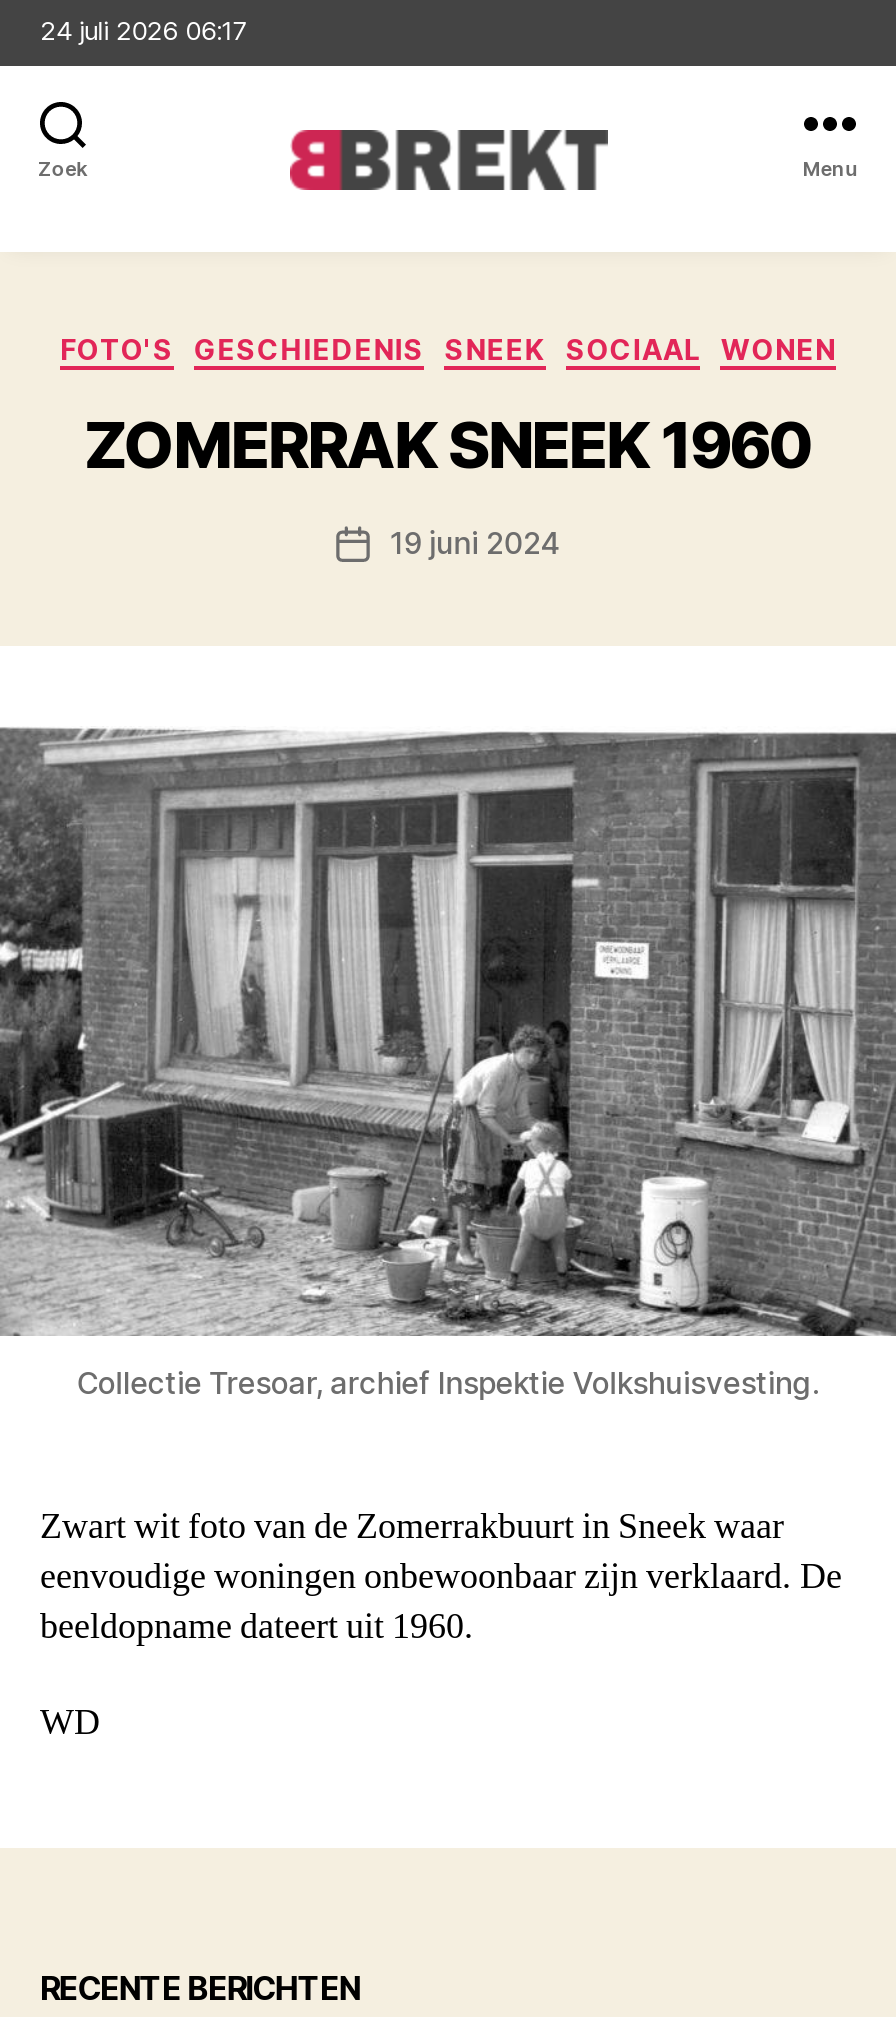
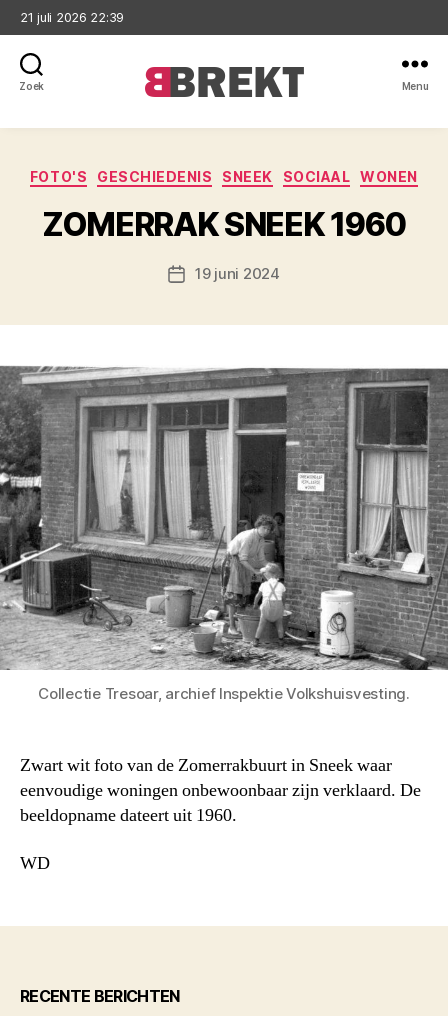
- 24 juli 2026 06:17
+ 21 juli 2026 22:39
